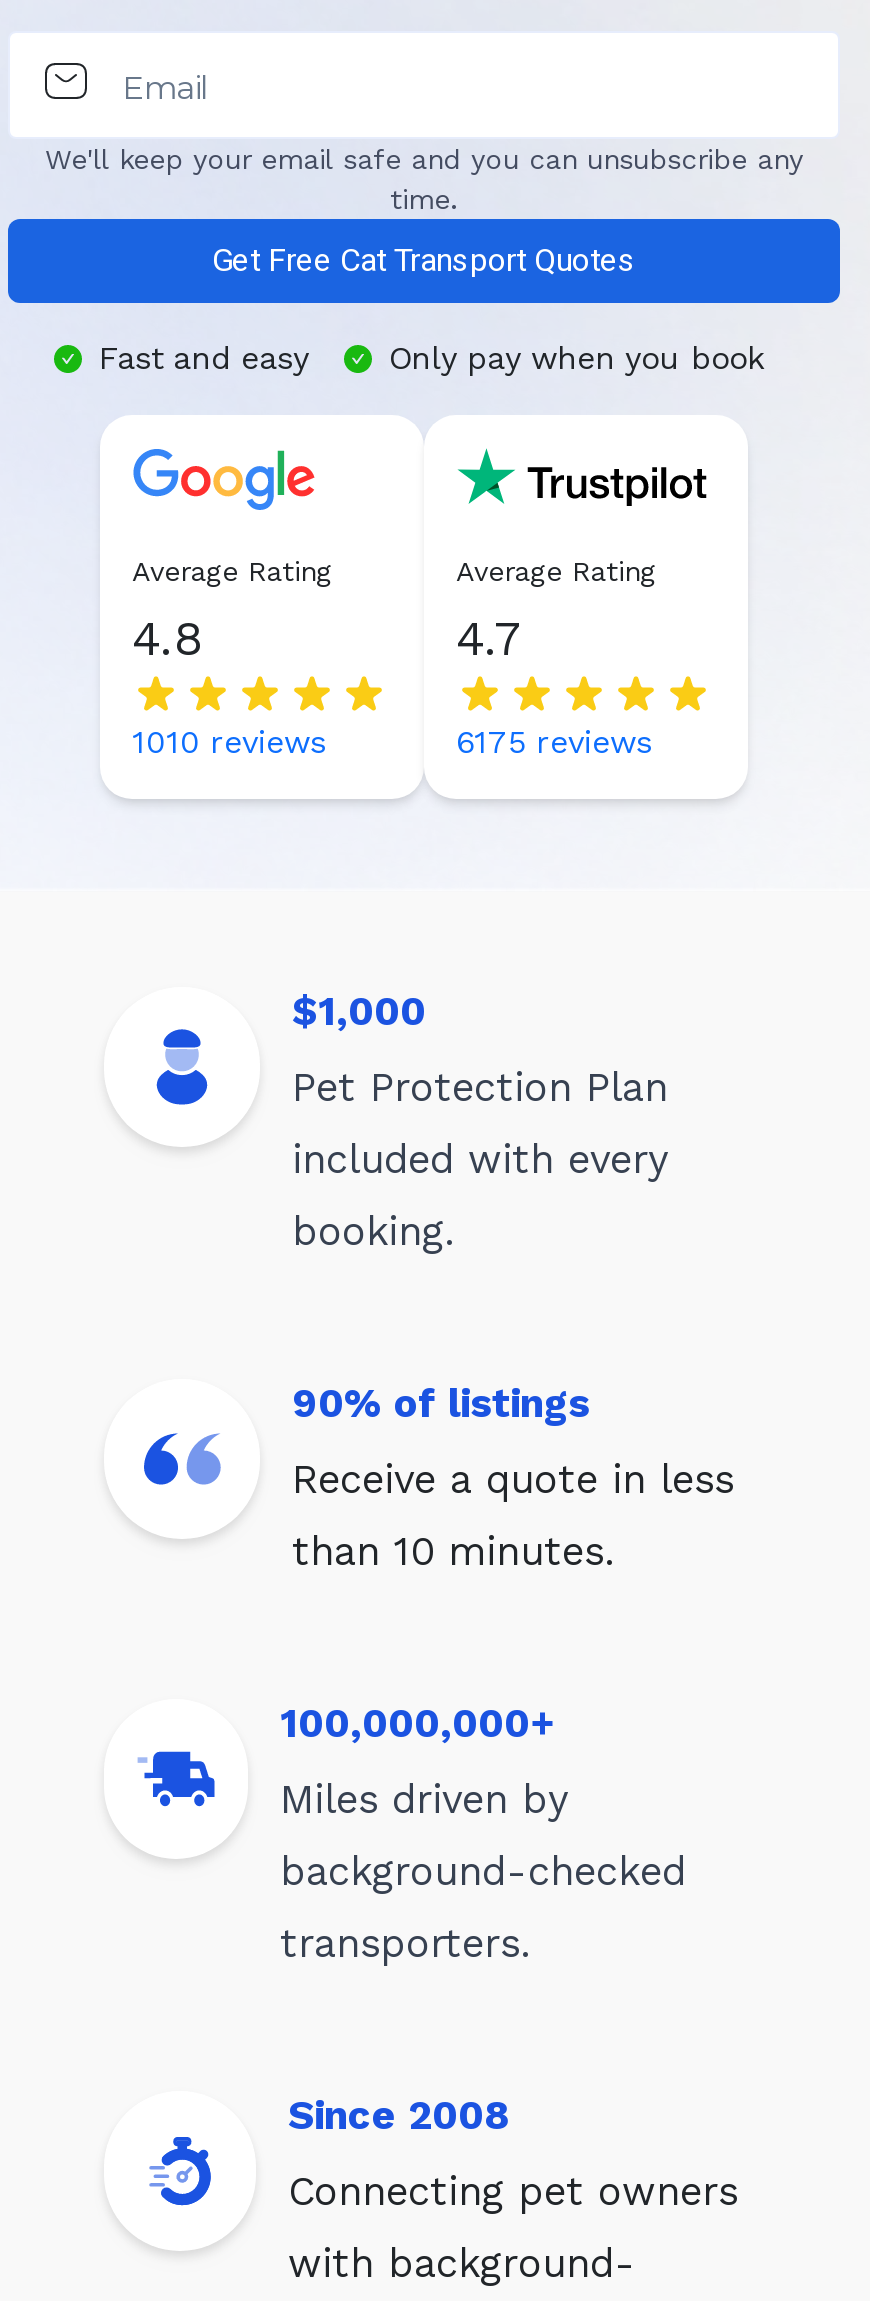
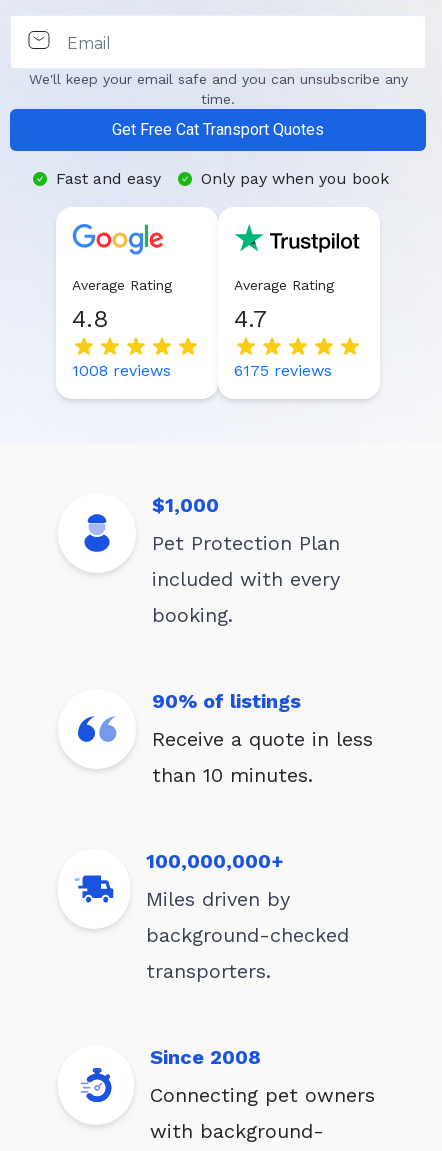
- 1010 reviews
+ 1008 reviews
